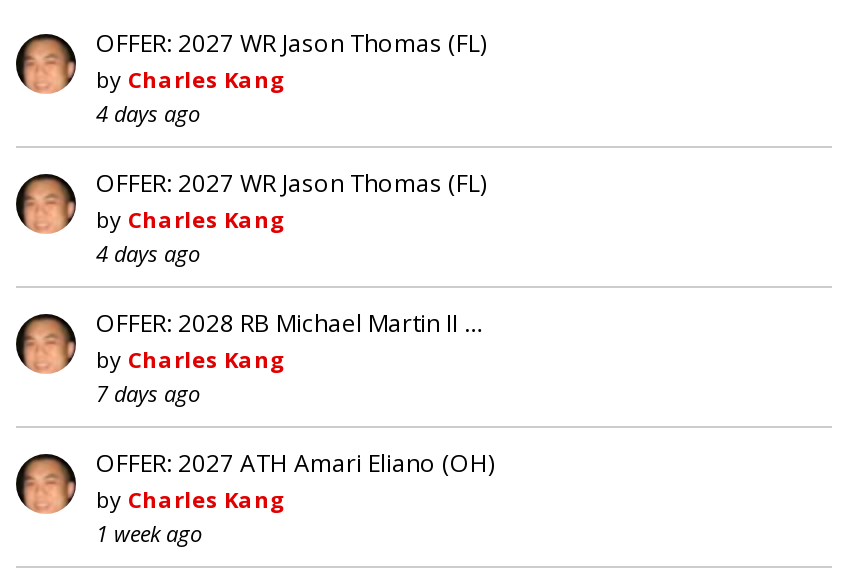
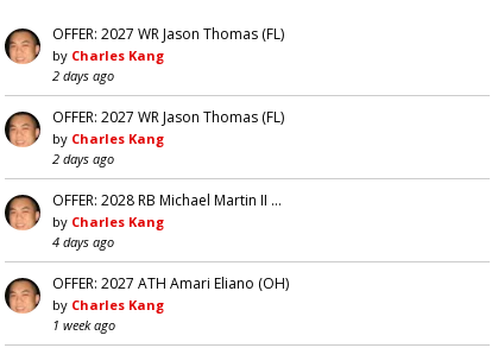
- 4 days ago
+ 2 days ago

- 4 days ago
+ 2 days ago

- 7 days ago
+ 4 days ago
